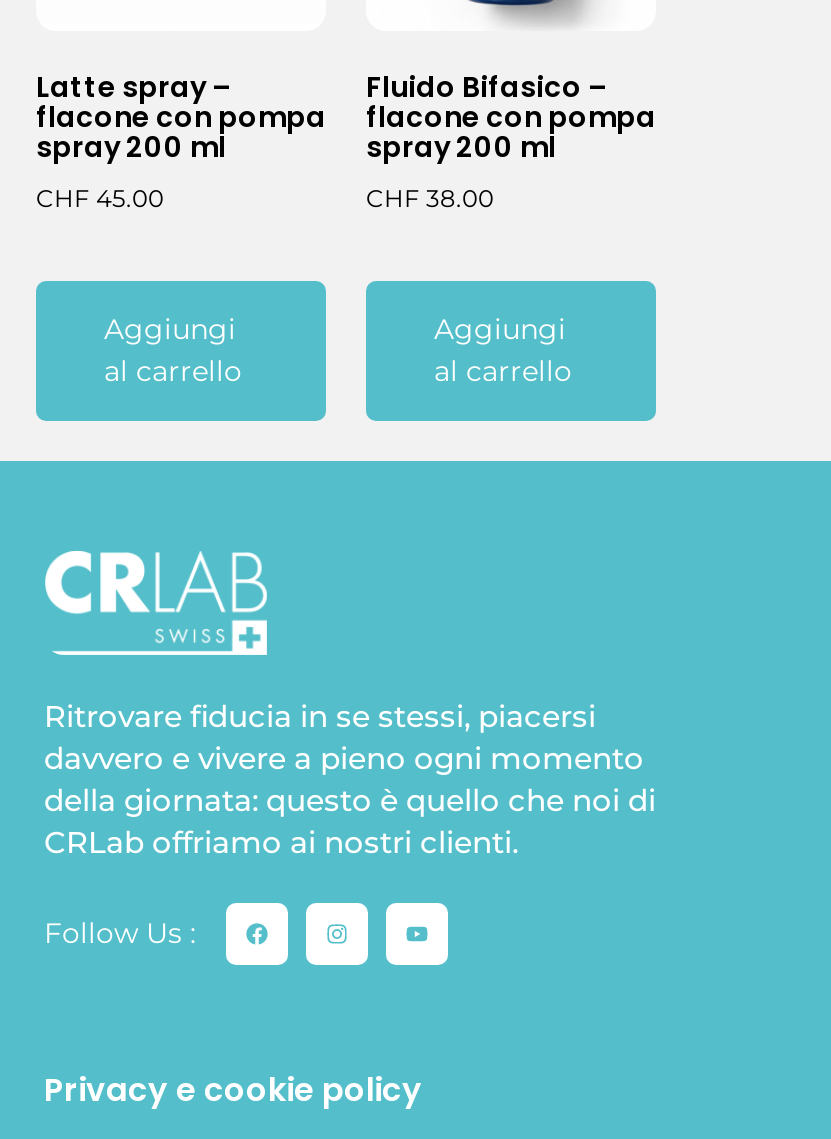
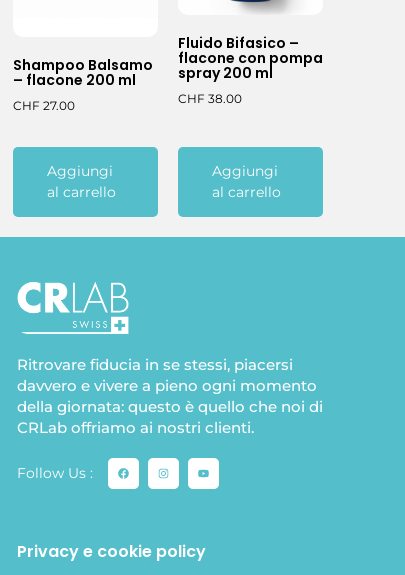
- Latte spray –
- flacone con pompa
- spray 200 ml
- CHF 45.00
+ Shampoo Balsamo
+ – flacone 200 ml
+ CHF 27.00
